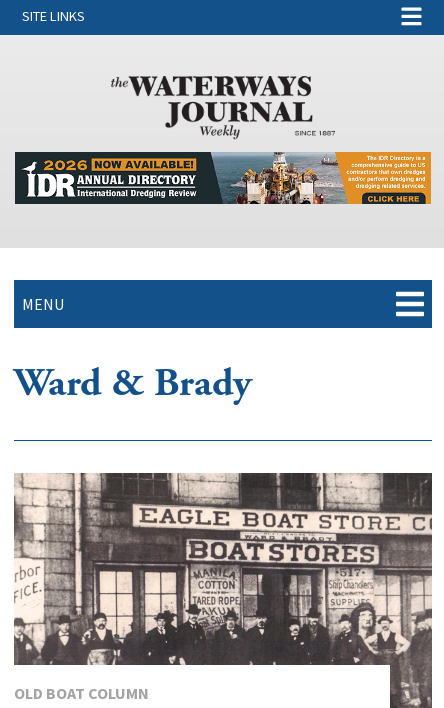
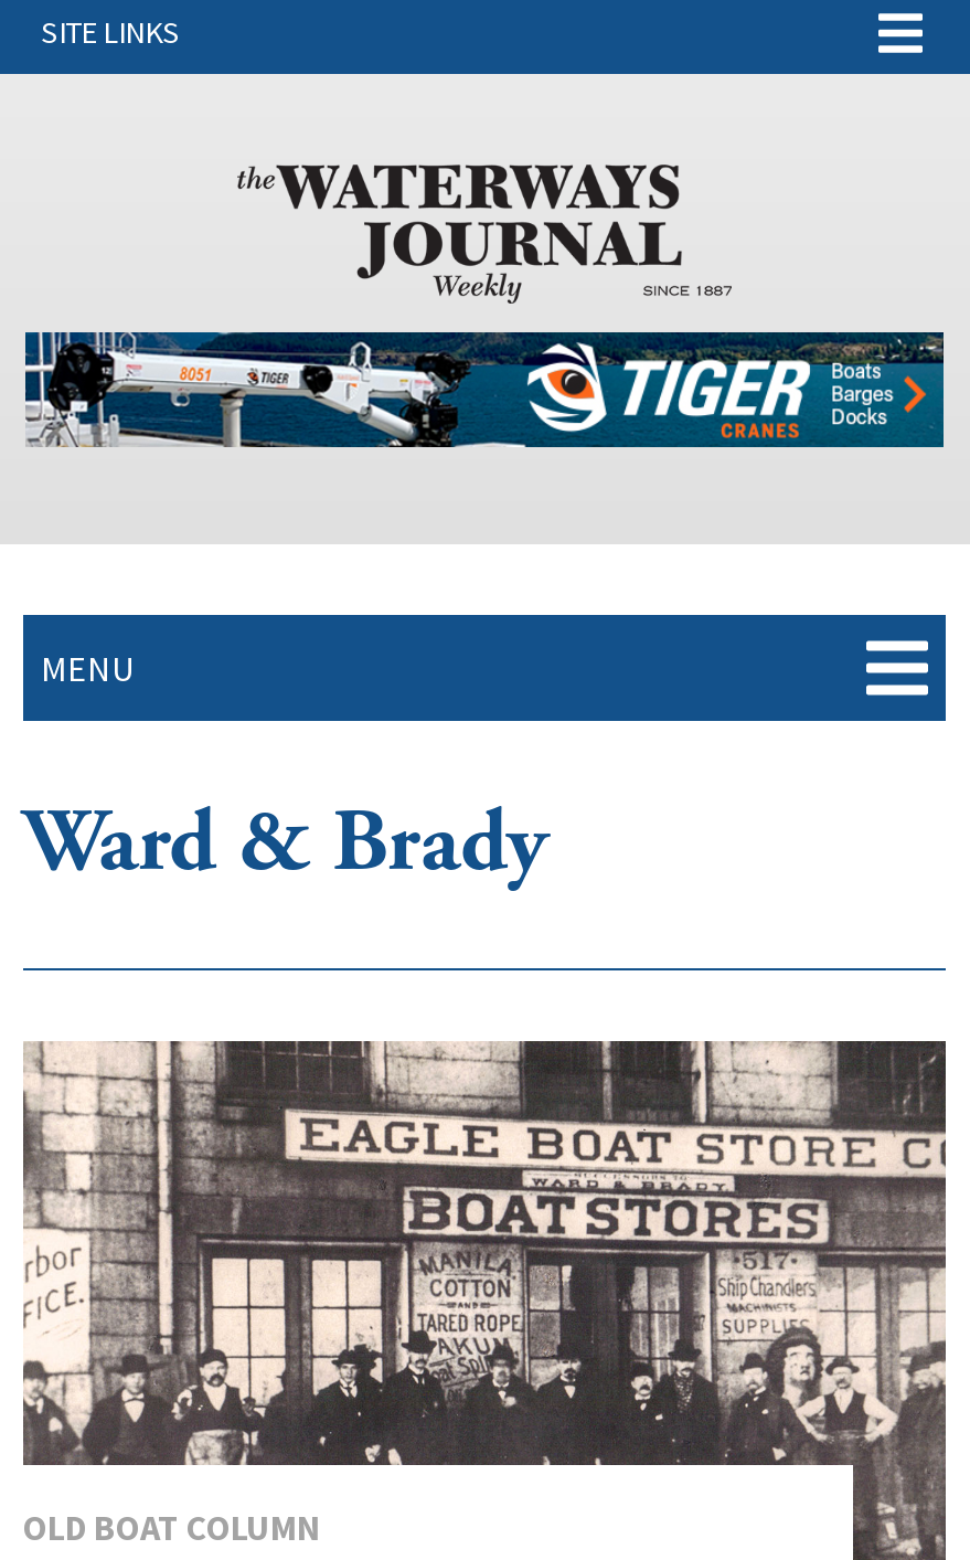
- [image]
+ [image]
